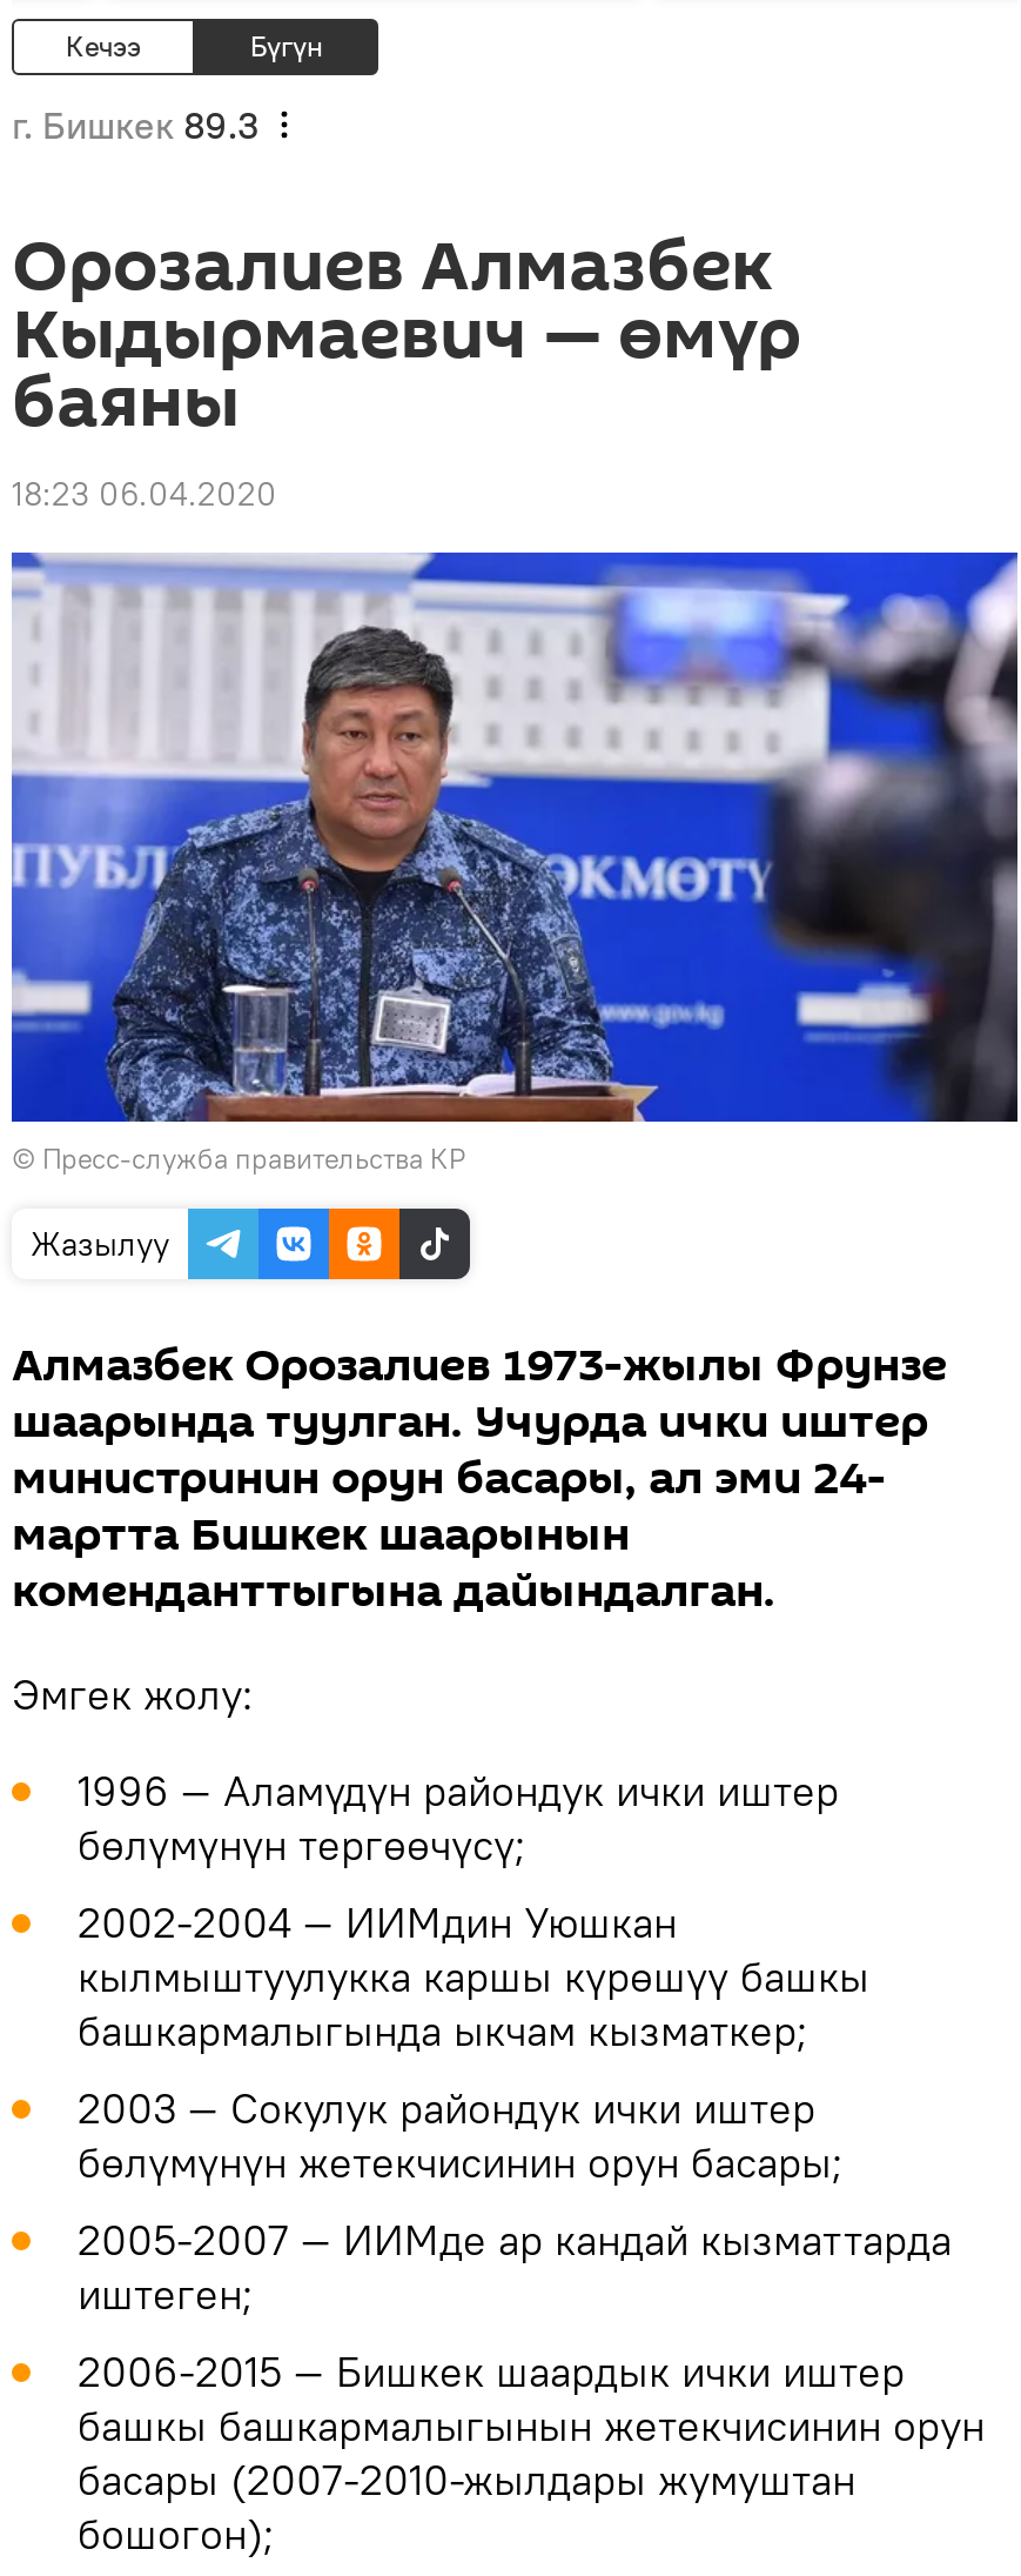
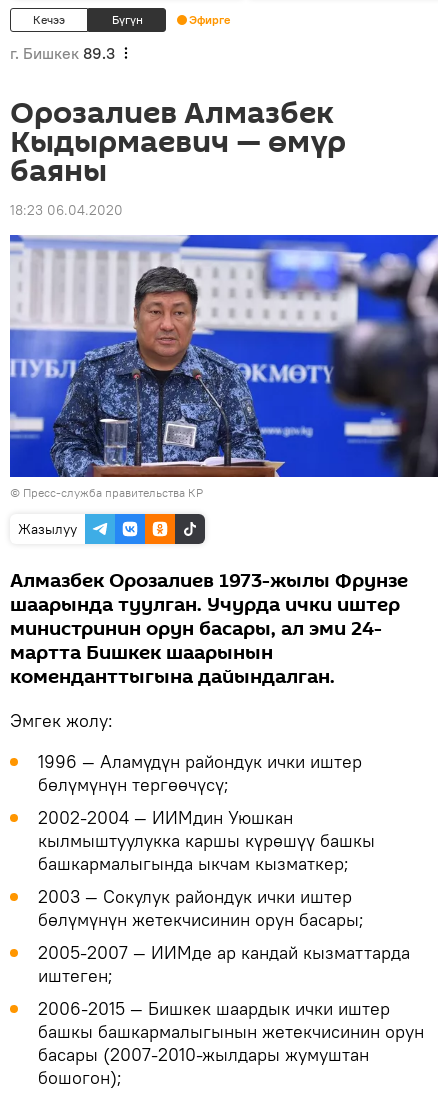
+ Эфирге
